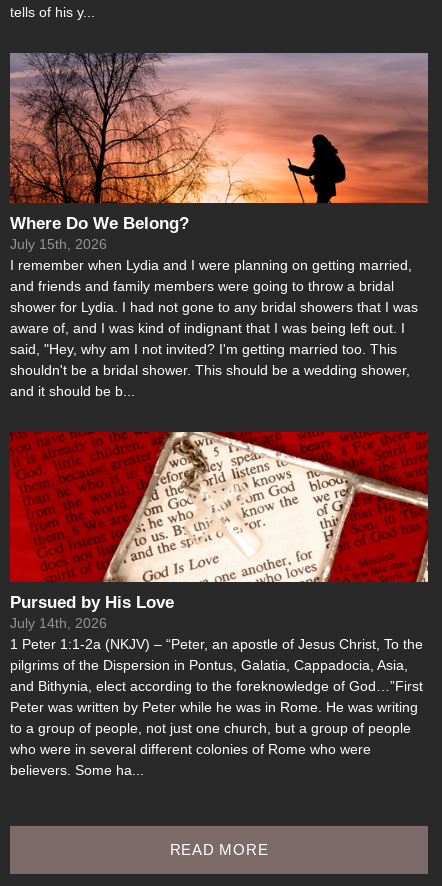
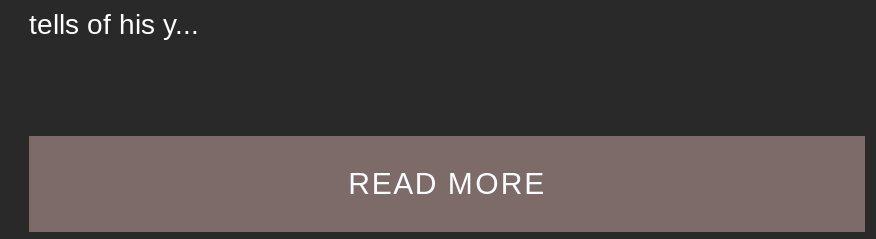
- [image]
- Where Do We Belong?
- July 15th, 2026
- I remember when Lydia and I were planning on getting married,
- and friends and family members were going to throw a bridal
- shower for Lydia. I had not gone to any bridal showers that I was
- aware of, and I was kind of indignant that I was being left out. I
- said, "Hey, why am I not invited? I'm getting married too. This
- shouldn't be a bridal shower. This should be a wedding shower,
- and it should be b...

- [image]
- Pursued by His Love
- July 14th, 2026
- 1 Peter 1:1-2a (NKJV) – “Peter, an apostle of Jesus Christ, To the
- pilgrims of the Dispersion in Pontus, Galatia, Cappadocia, Asia,
- and Bithynia, elect according to the foreknowledge of God…”First
- Peter was written by Peter while he was in Rome. He was writing
- to a group of people, not just one church, but a group of people
- who were in several different colonies of Rome who were
- believers. Some ha...
